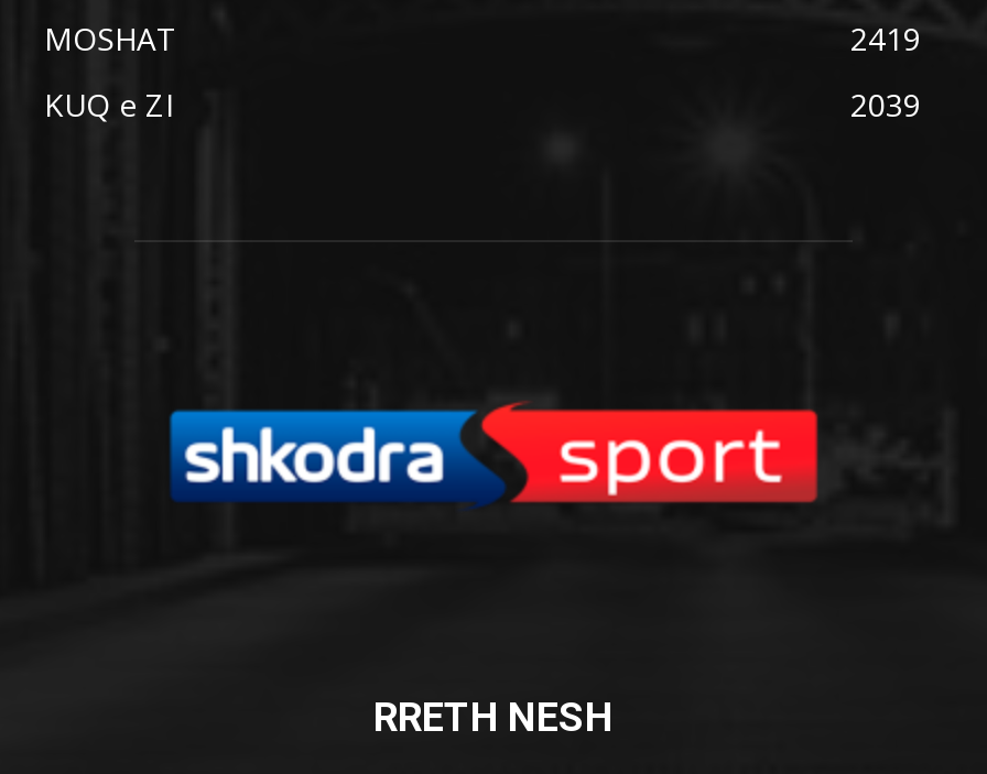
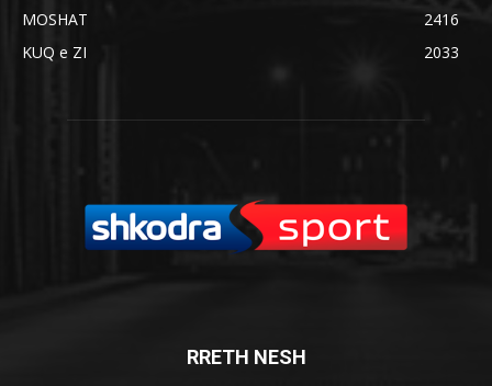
- 2419
+ 2416

- 2039
+ 2033
